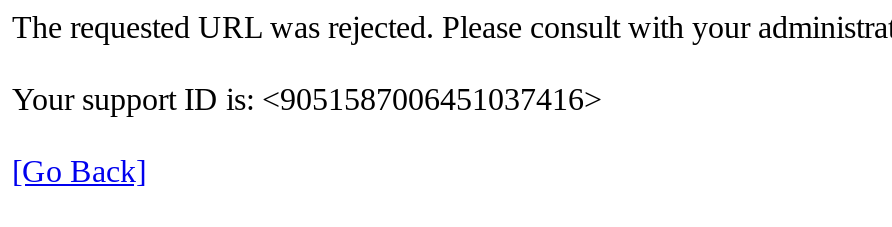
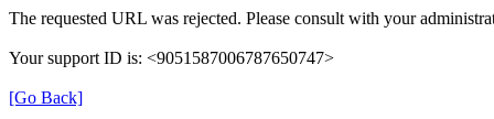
- Your support ID is: <9051587006451037416>
+ Your support ID is: <9051587006787650747>
